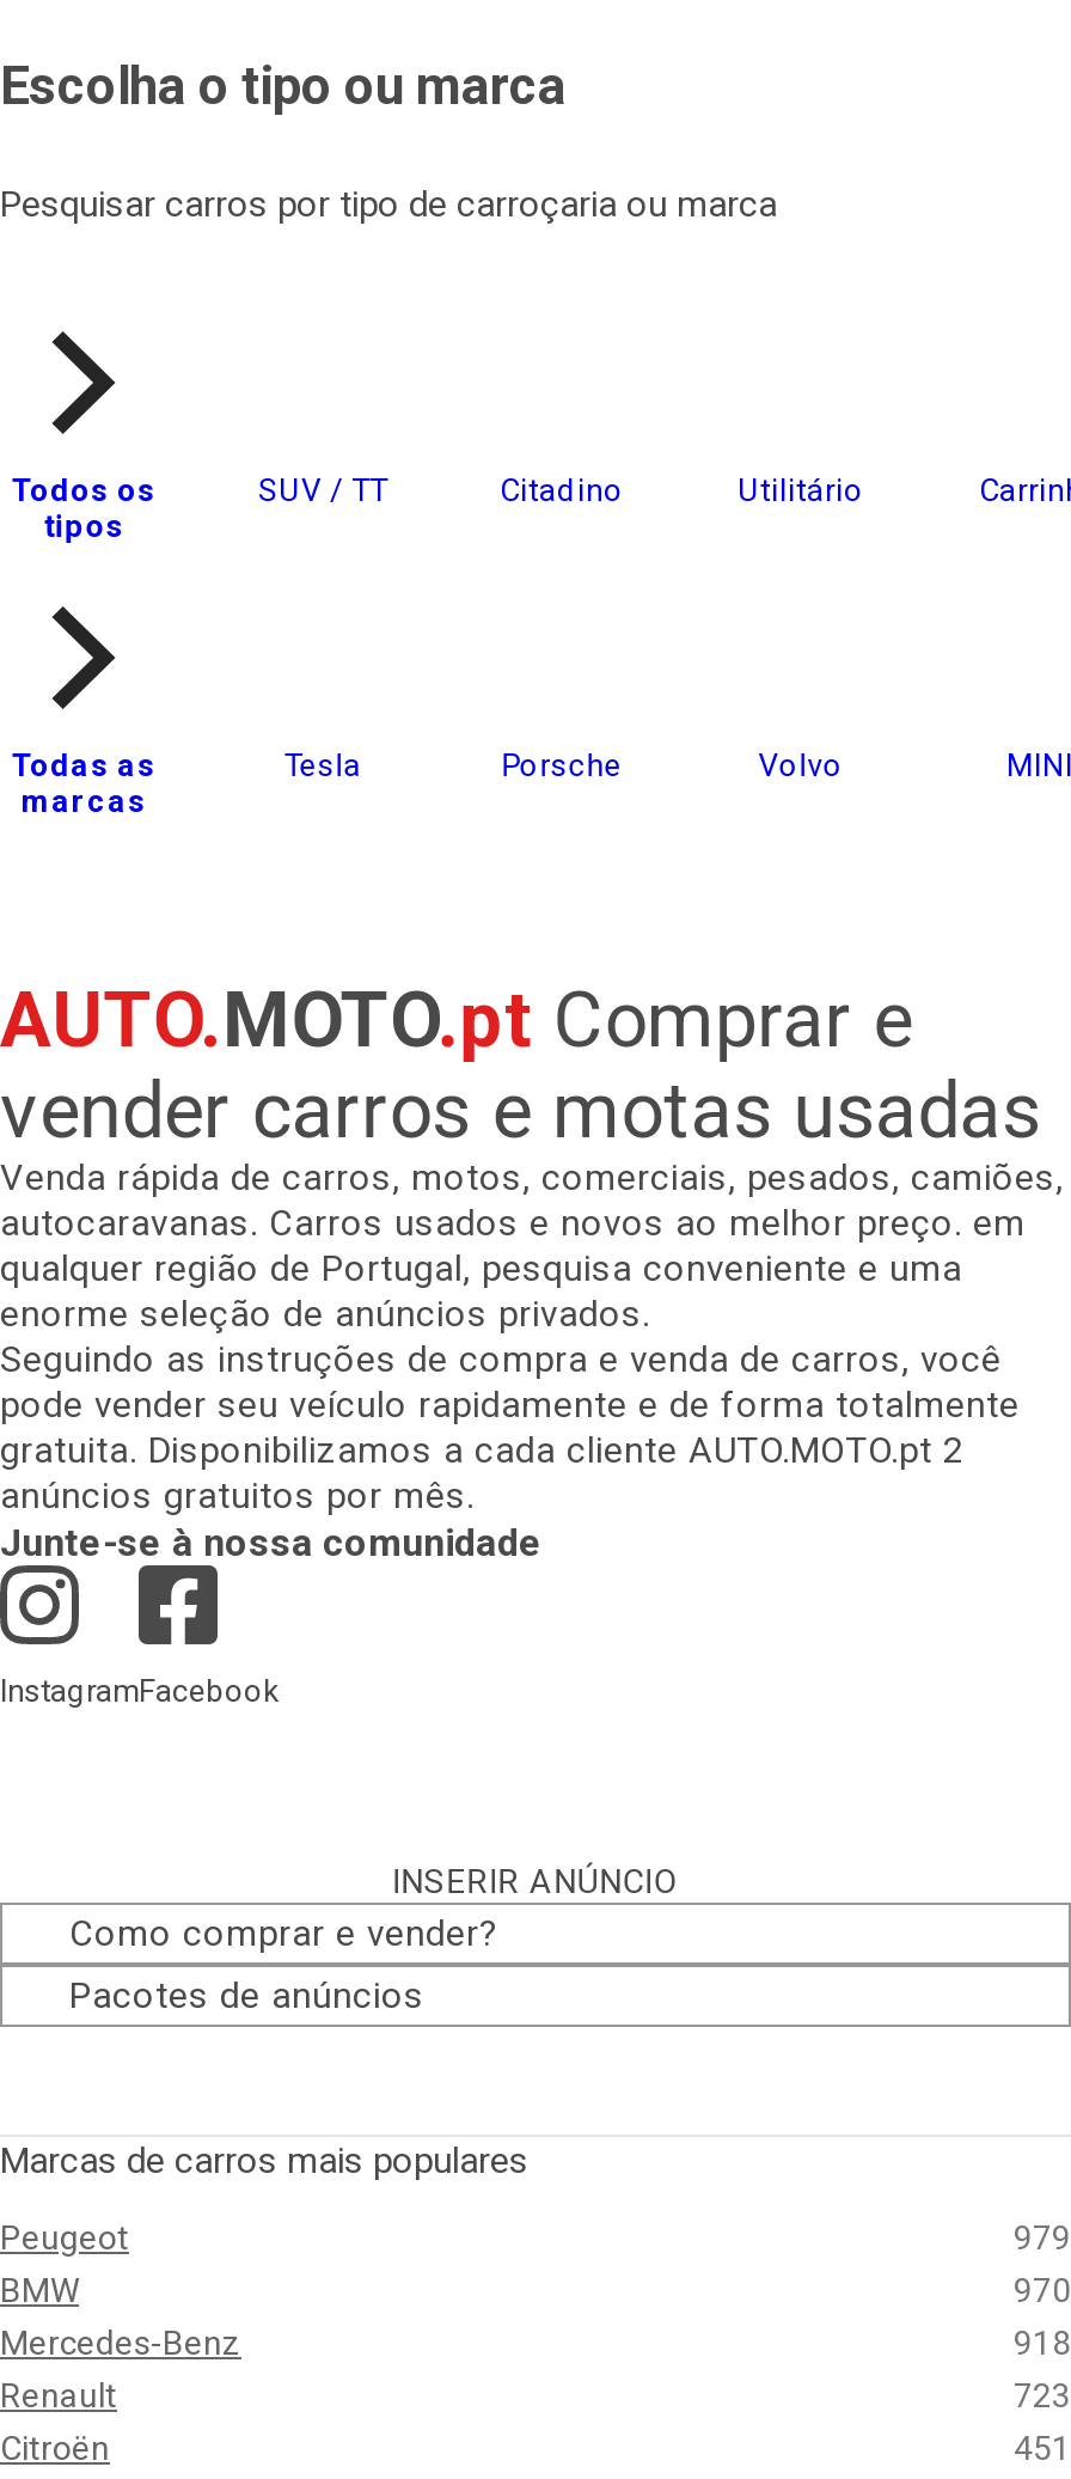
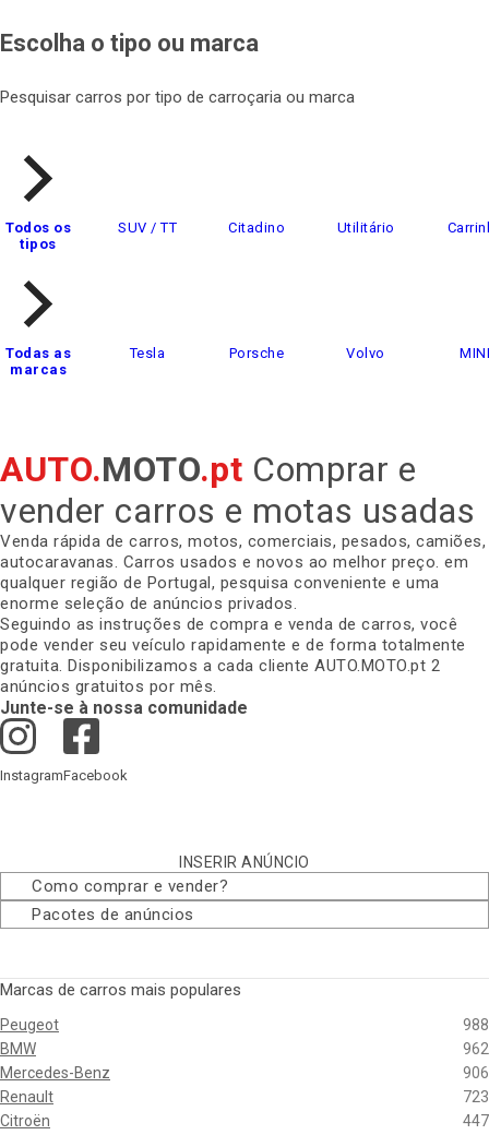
- 979
+ 988

- 970
+ 962

- 918
+ 906

- 451
+ 447
